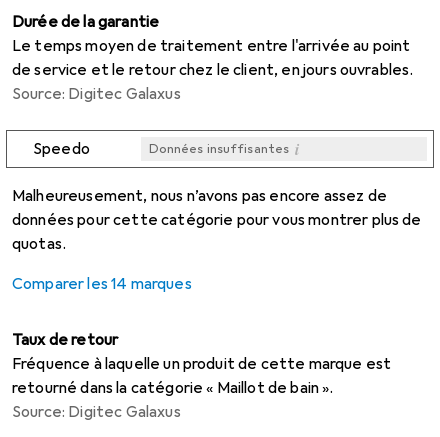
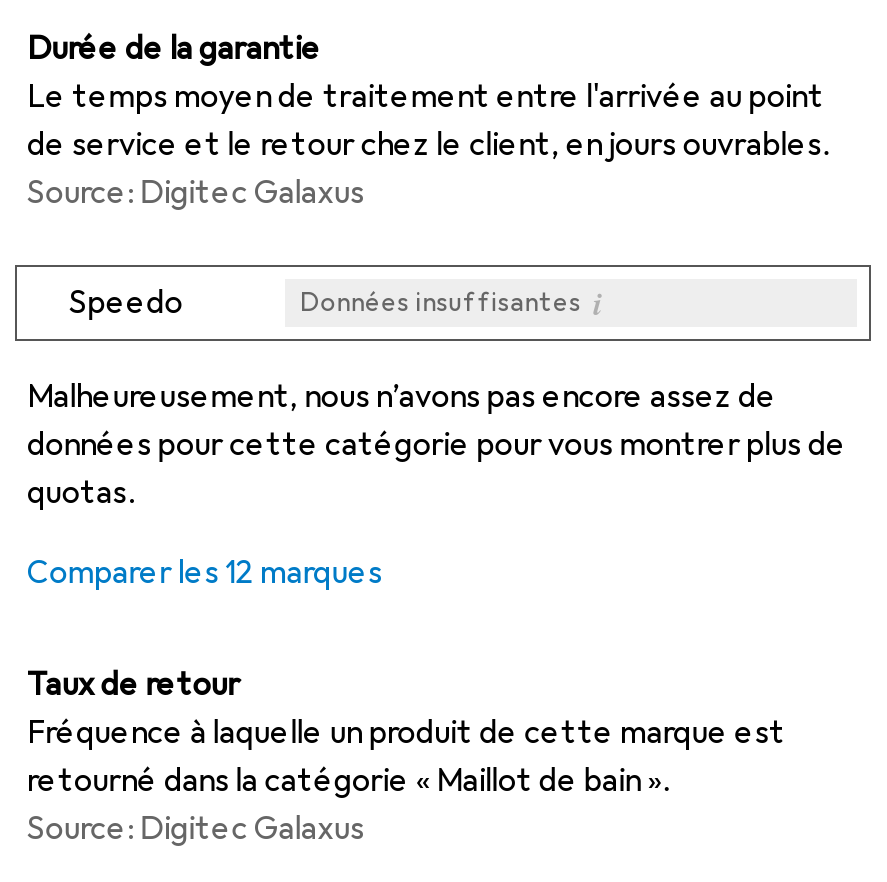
- Comparer les 14 marques
+ Comparer les 12 marques
